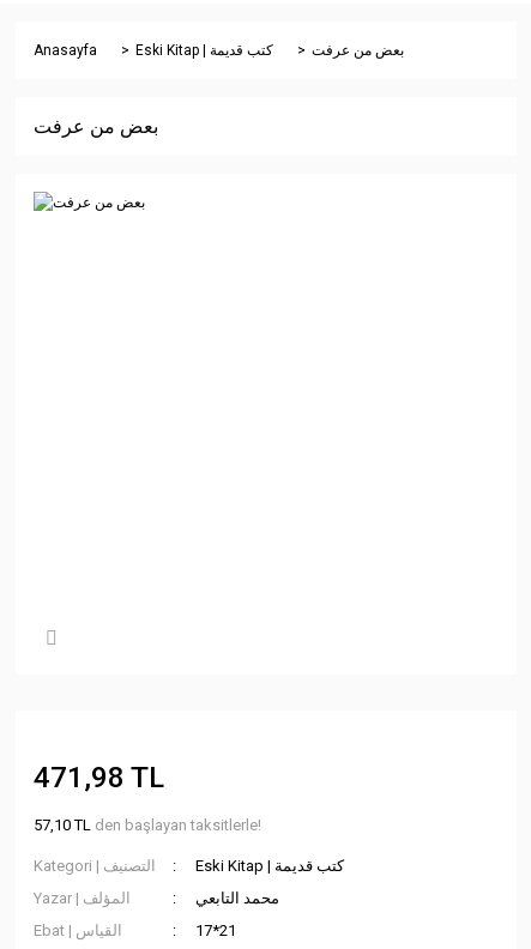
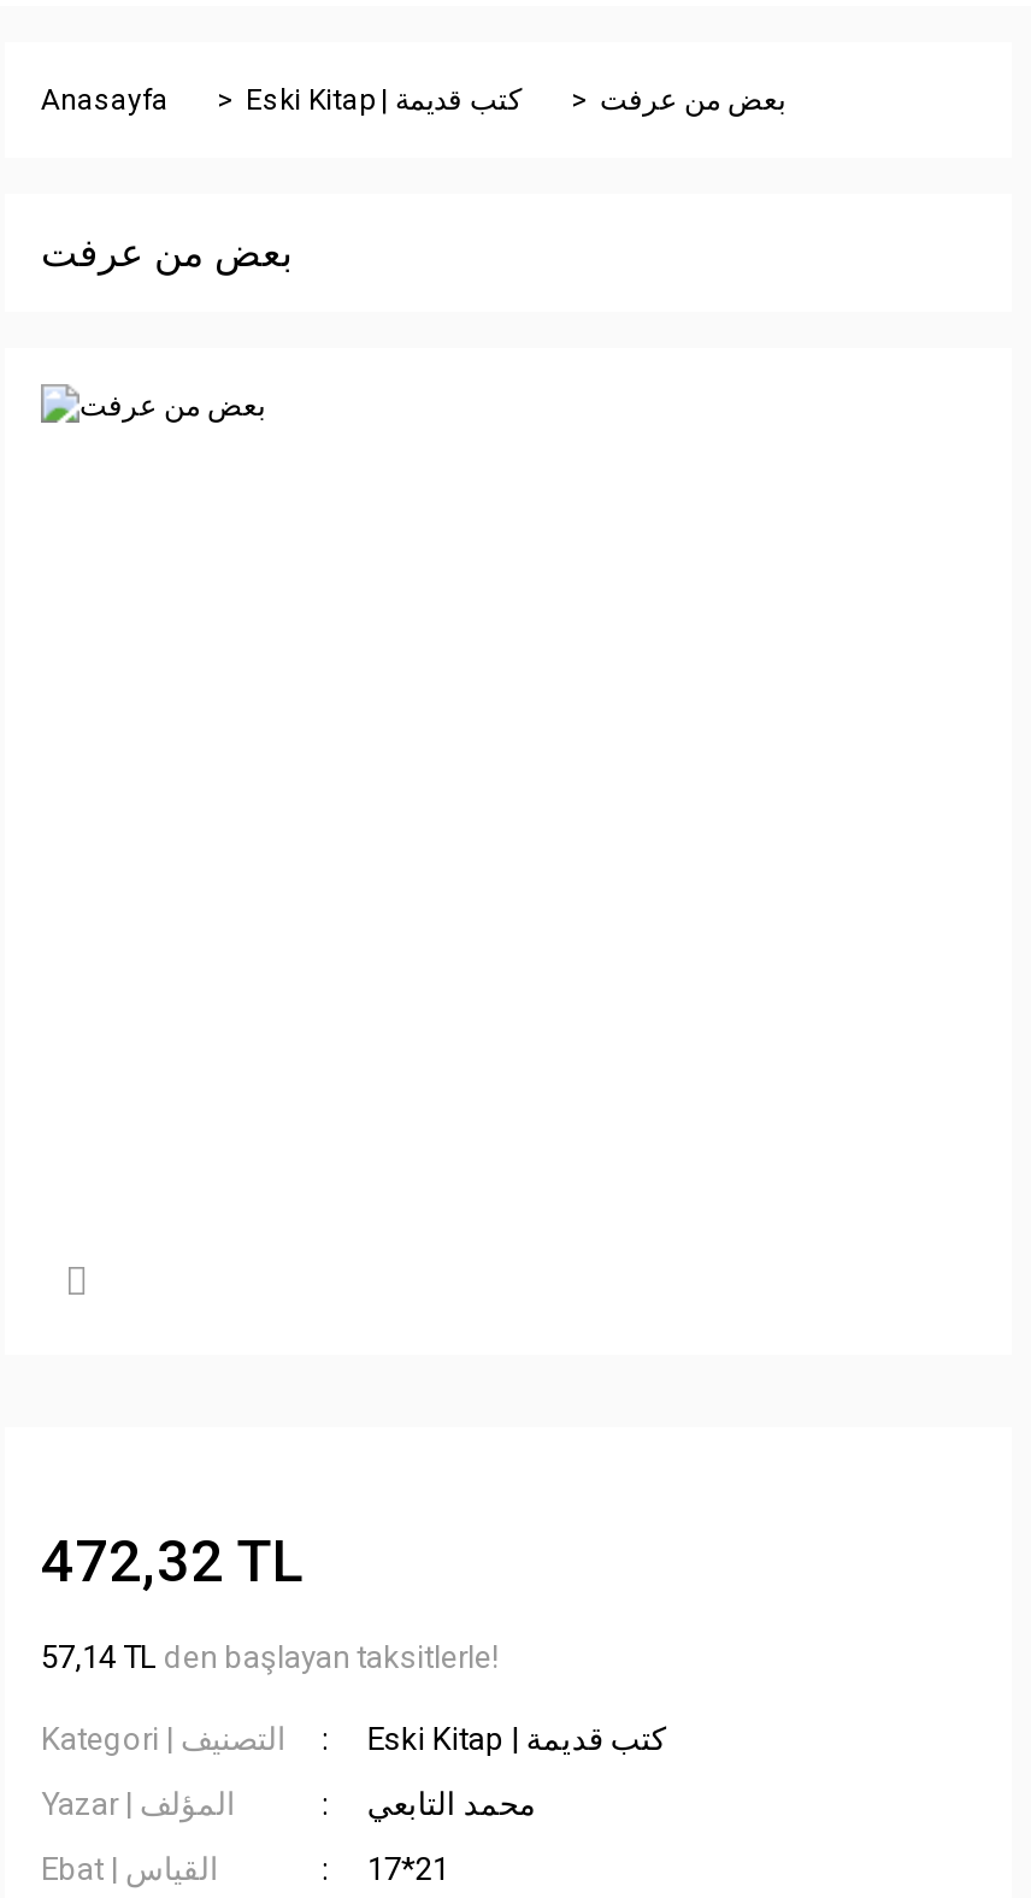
- 471,98 TL
+ 472,32 TL

- 57,10 TL den başlayan taksitlerle!
+ 57,14 TL den başlayan taksitlerle!
